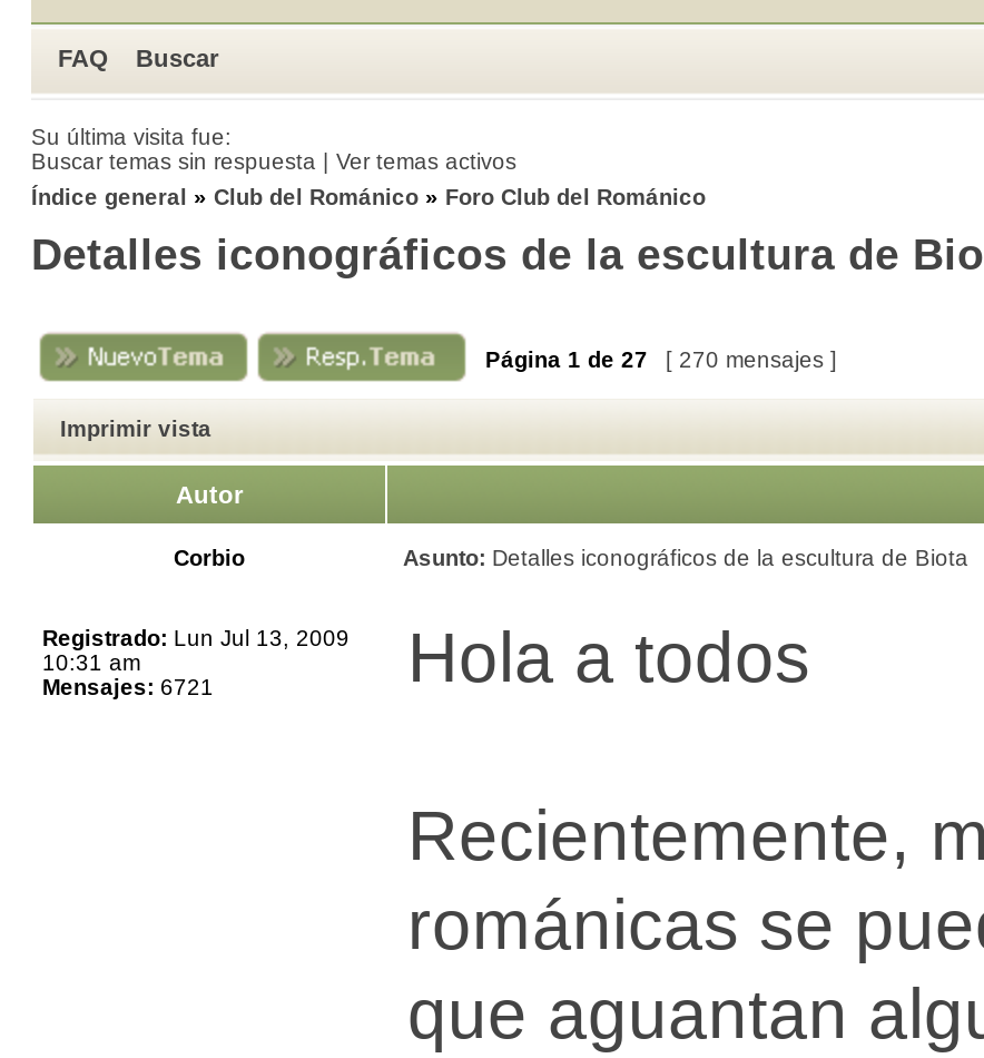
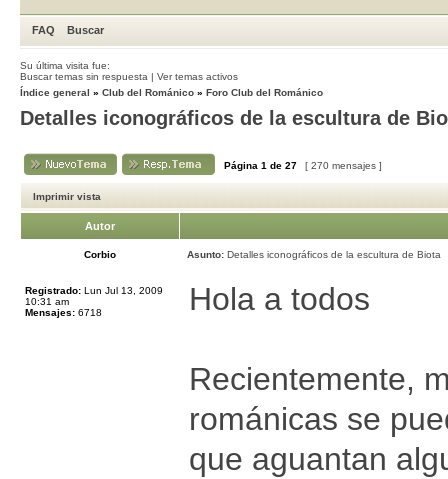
- Mensajes: 6721
+ Mensajes: 6718
